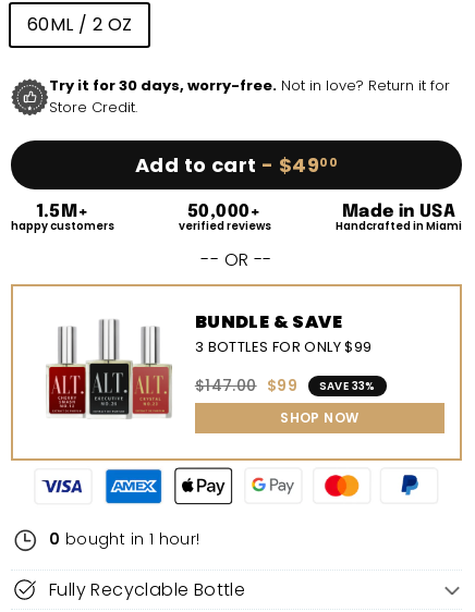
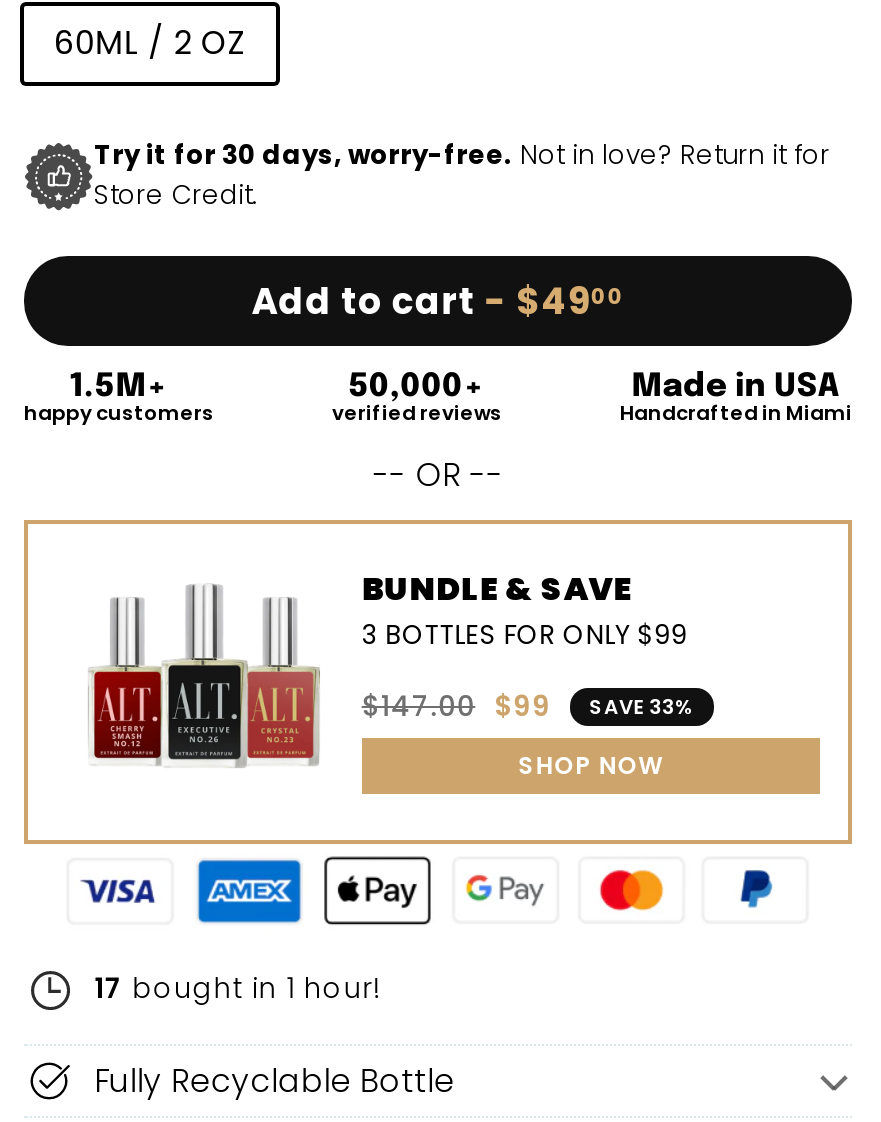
- 0 bought in 1 hour!
+ 17 bought in 1 hour!
